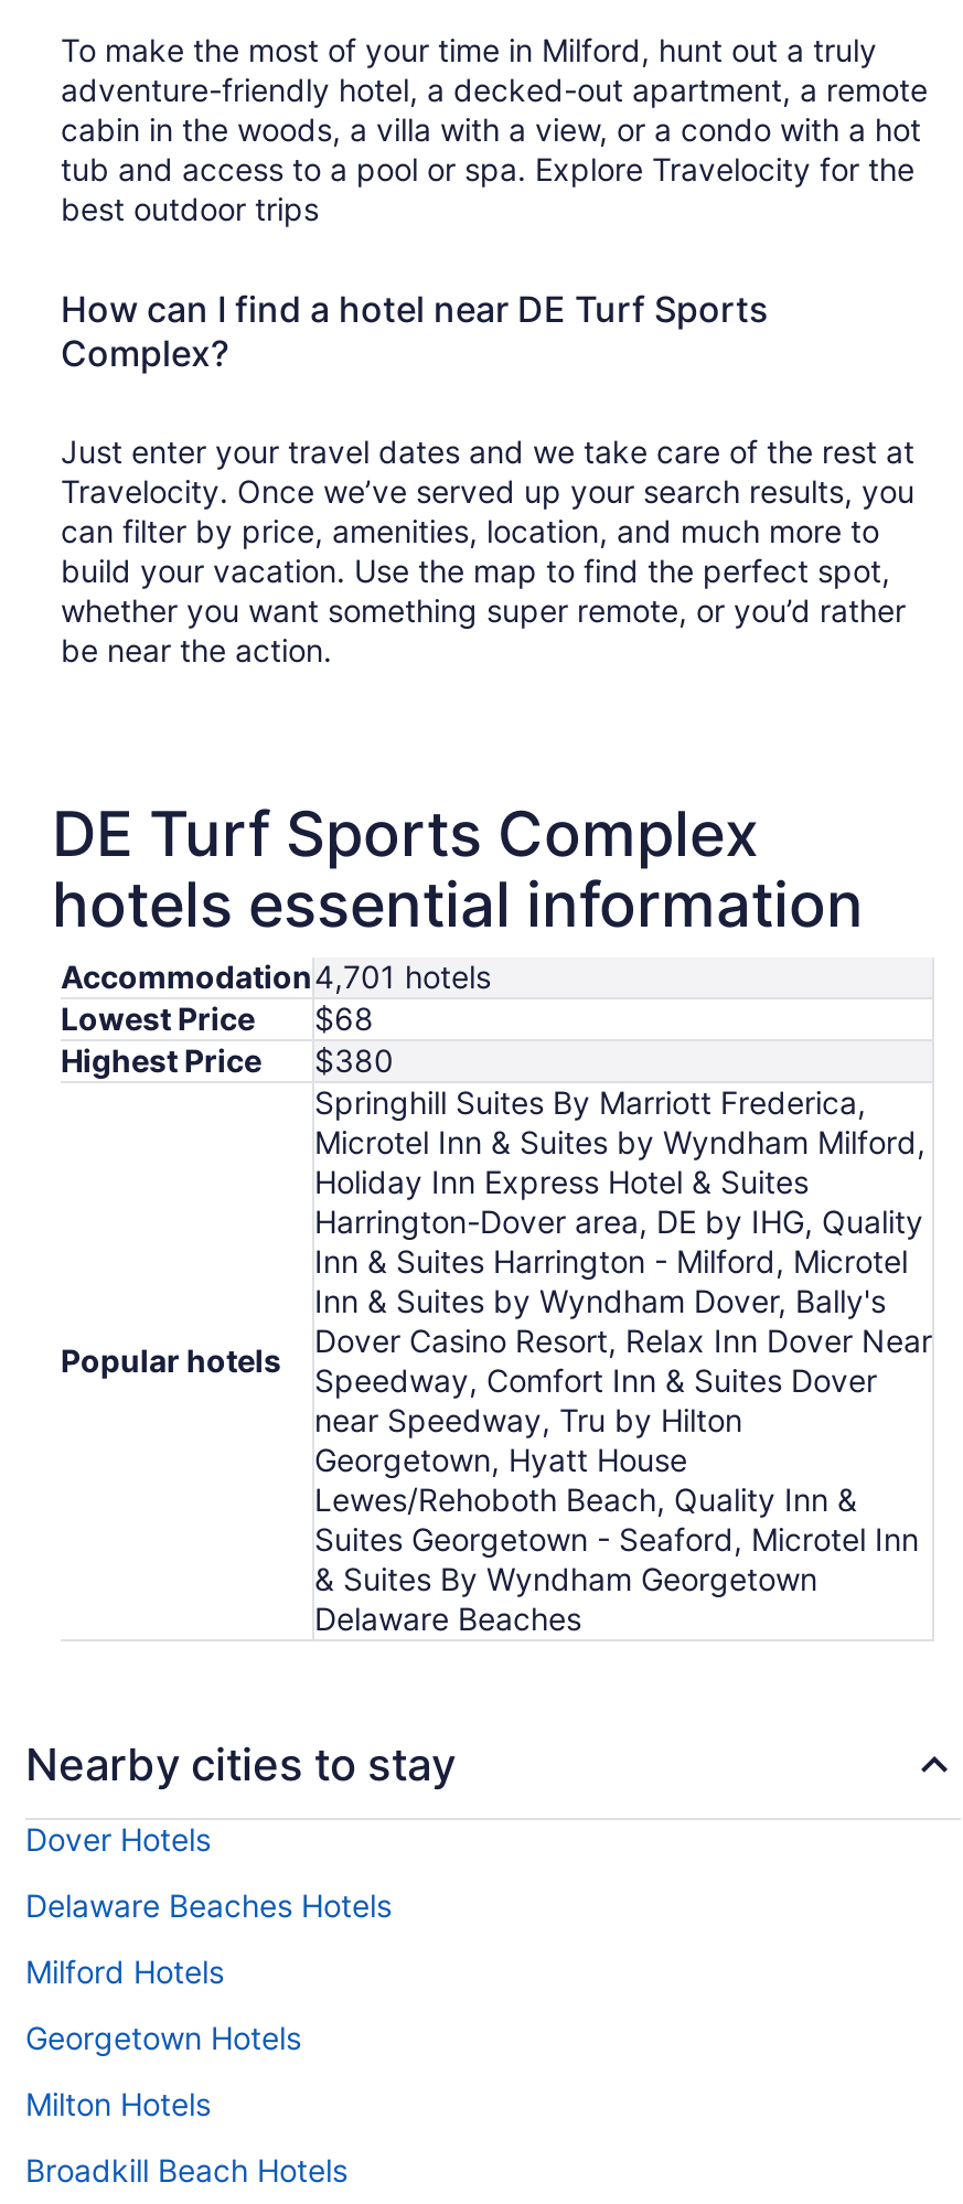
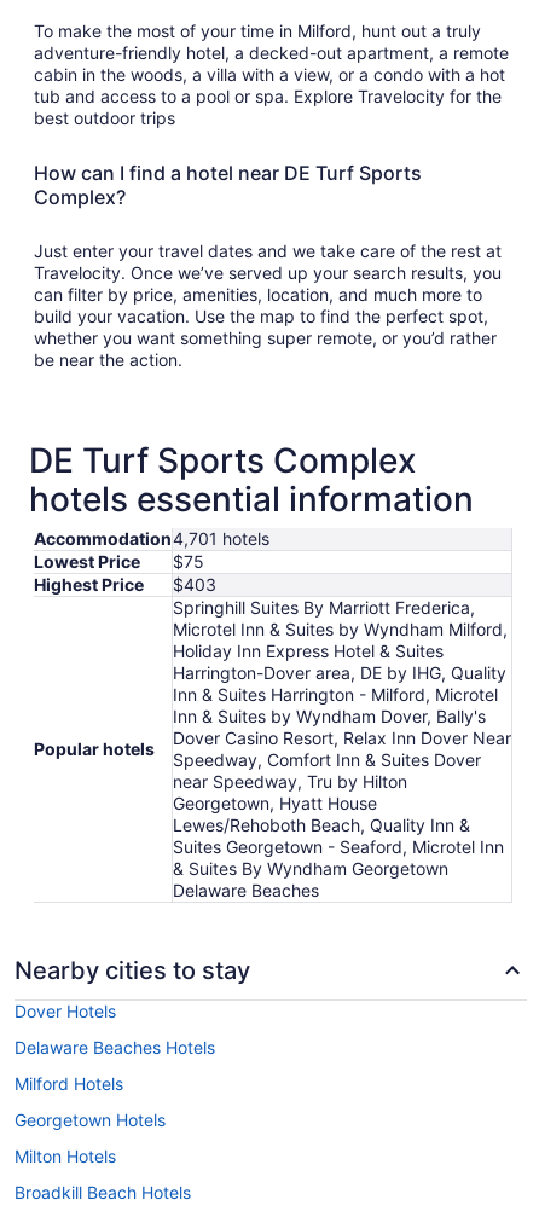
- Lowest Price $68
+ Lowest Price $75

- Highest Price $380
+ Highest Price $403
